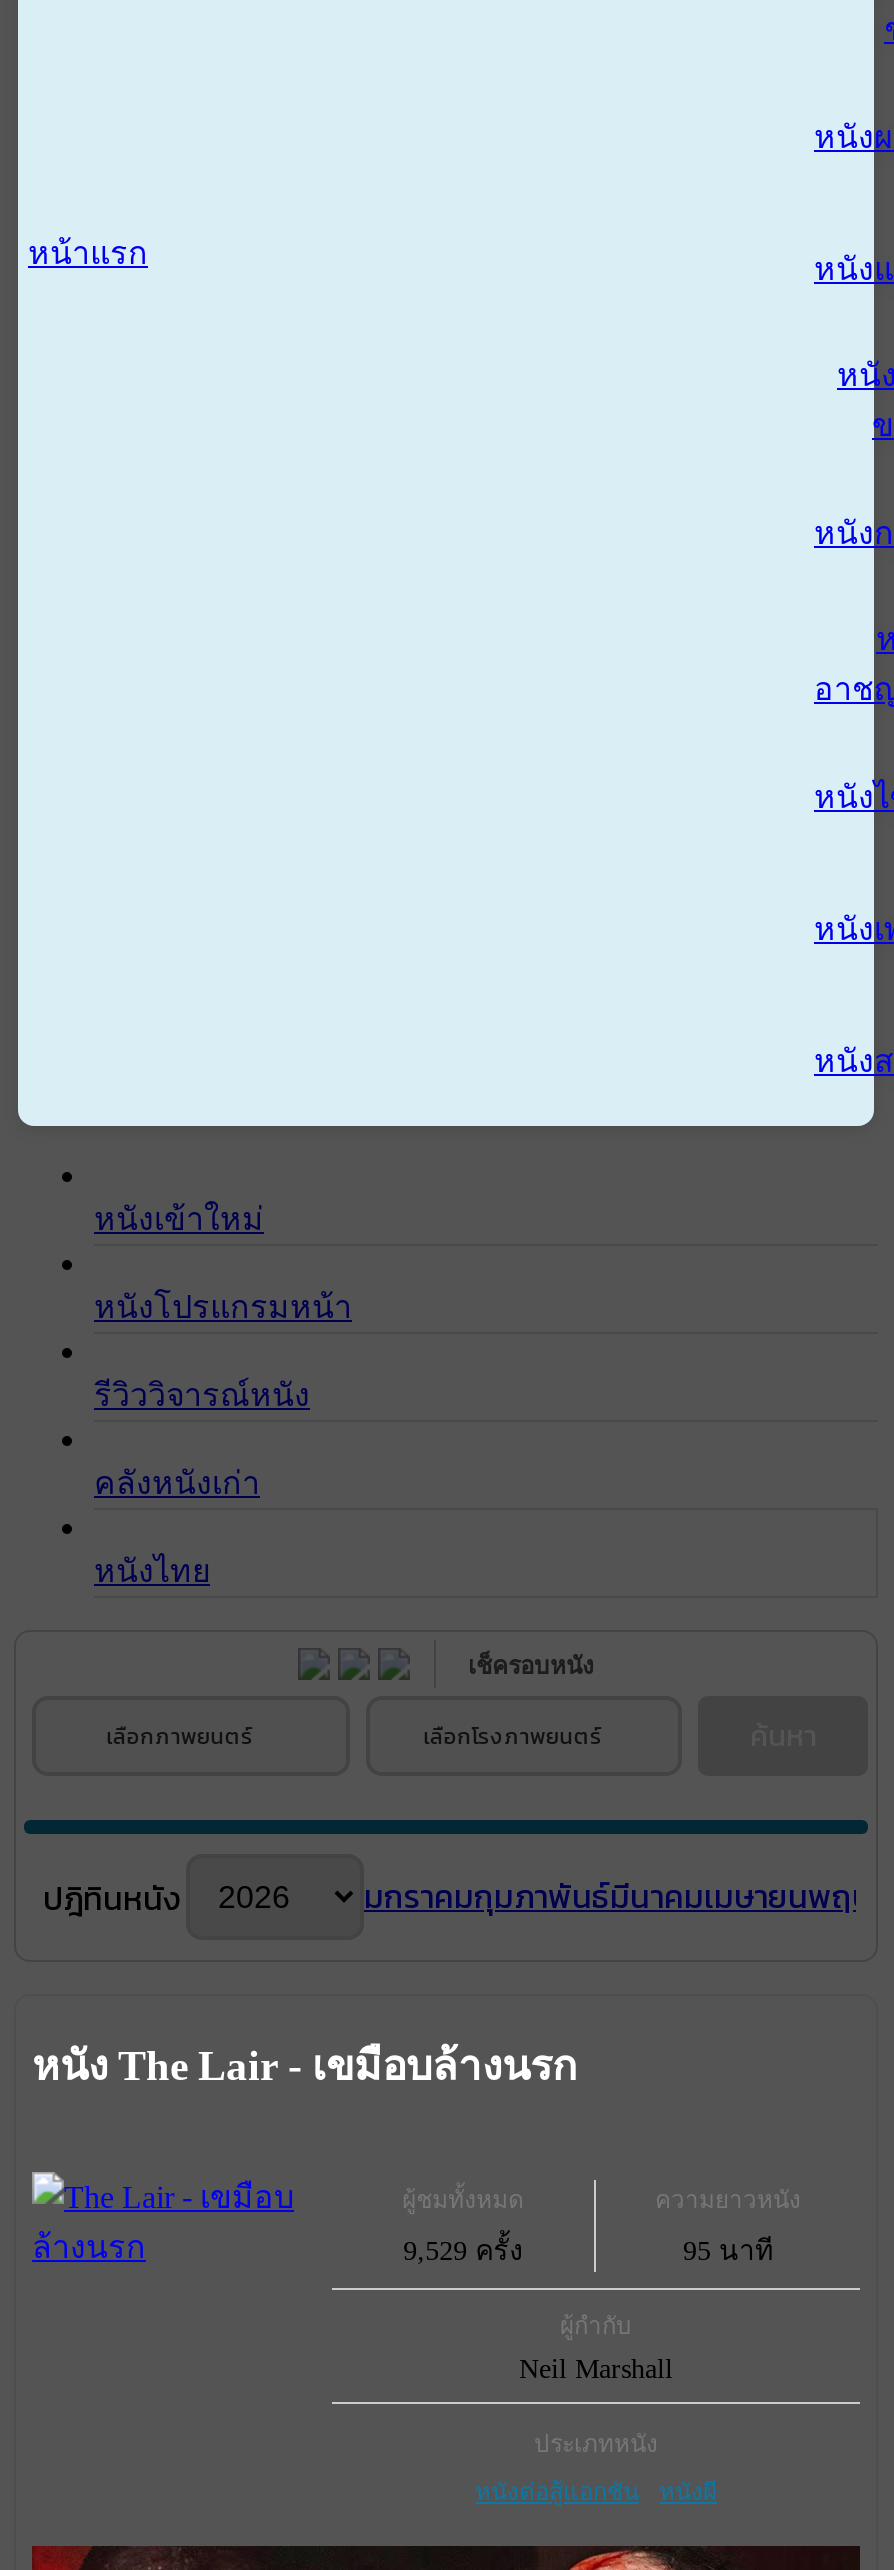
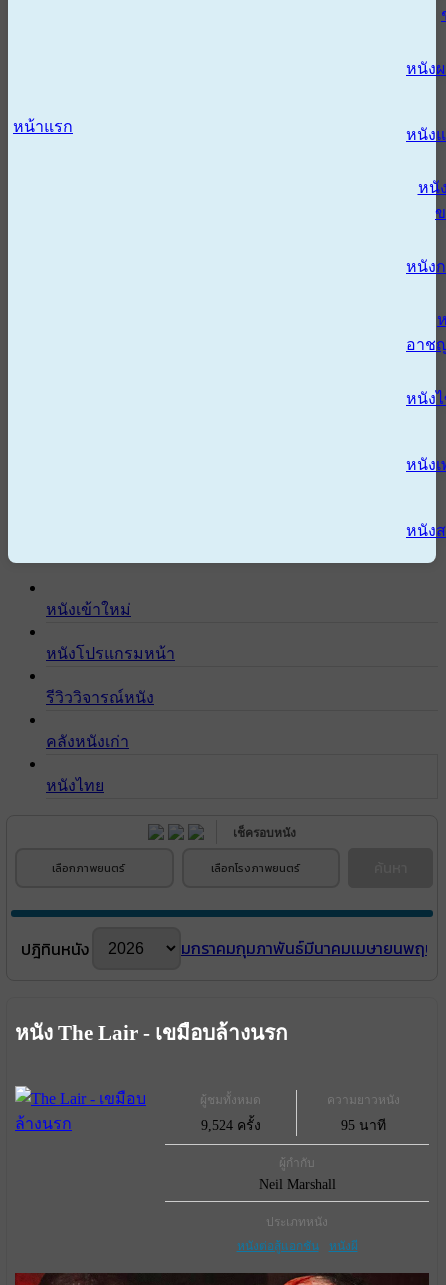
- 9,529 ครั้ง
+ 9,524 ครั้ง
